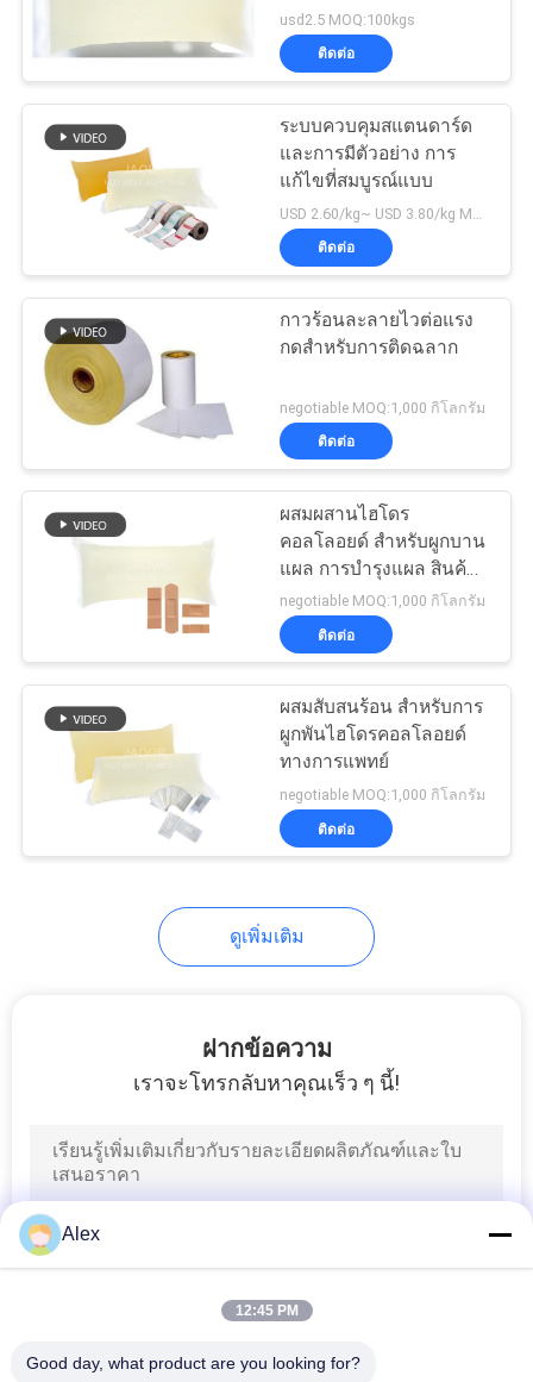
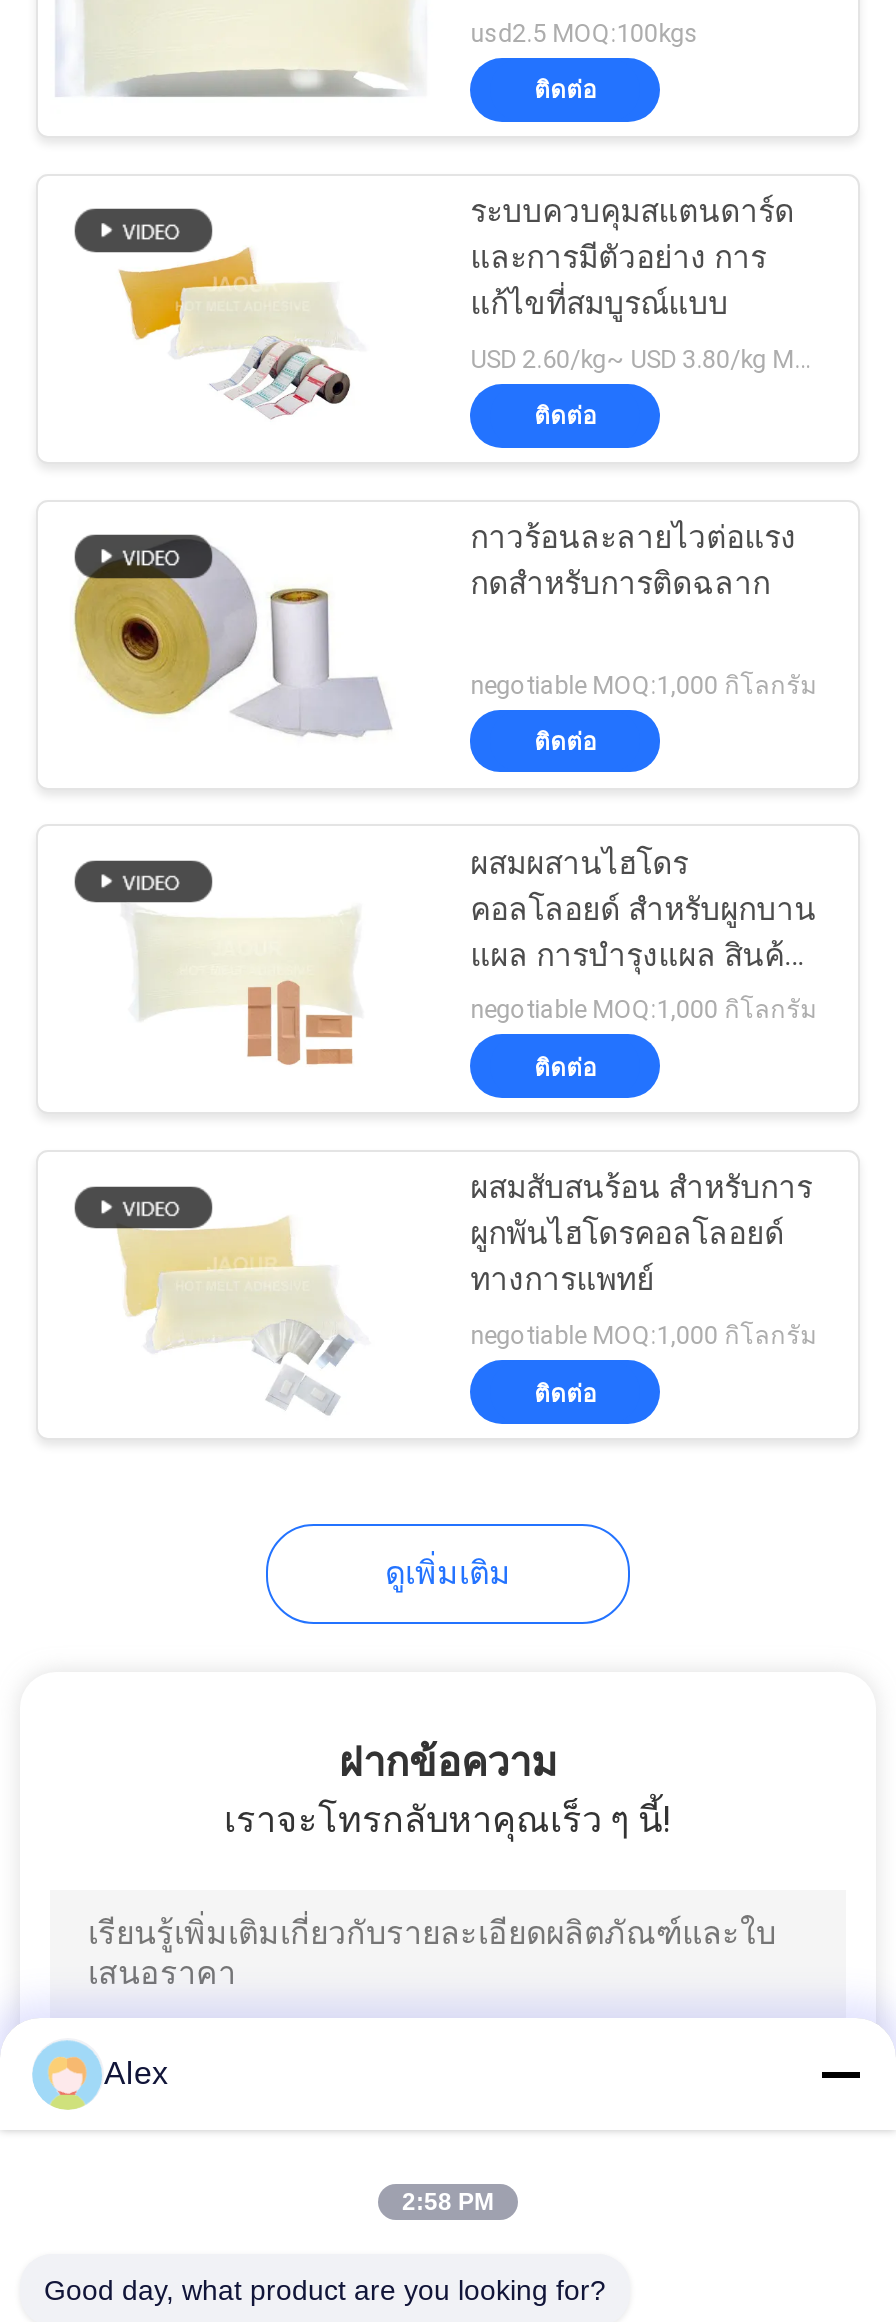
- 12:45 PM
+ 2:58 PM
